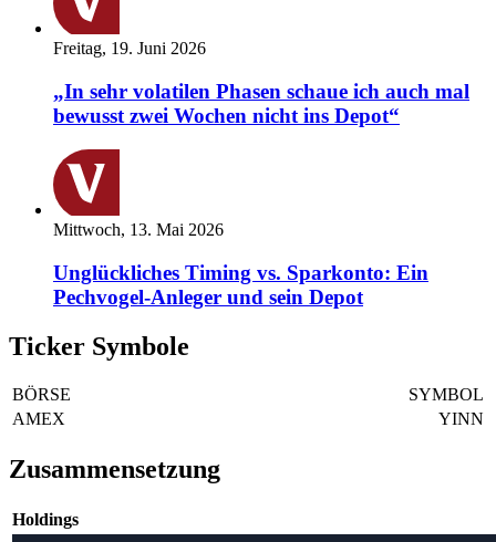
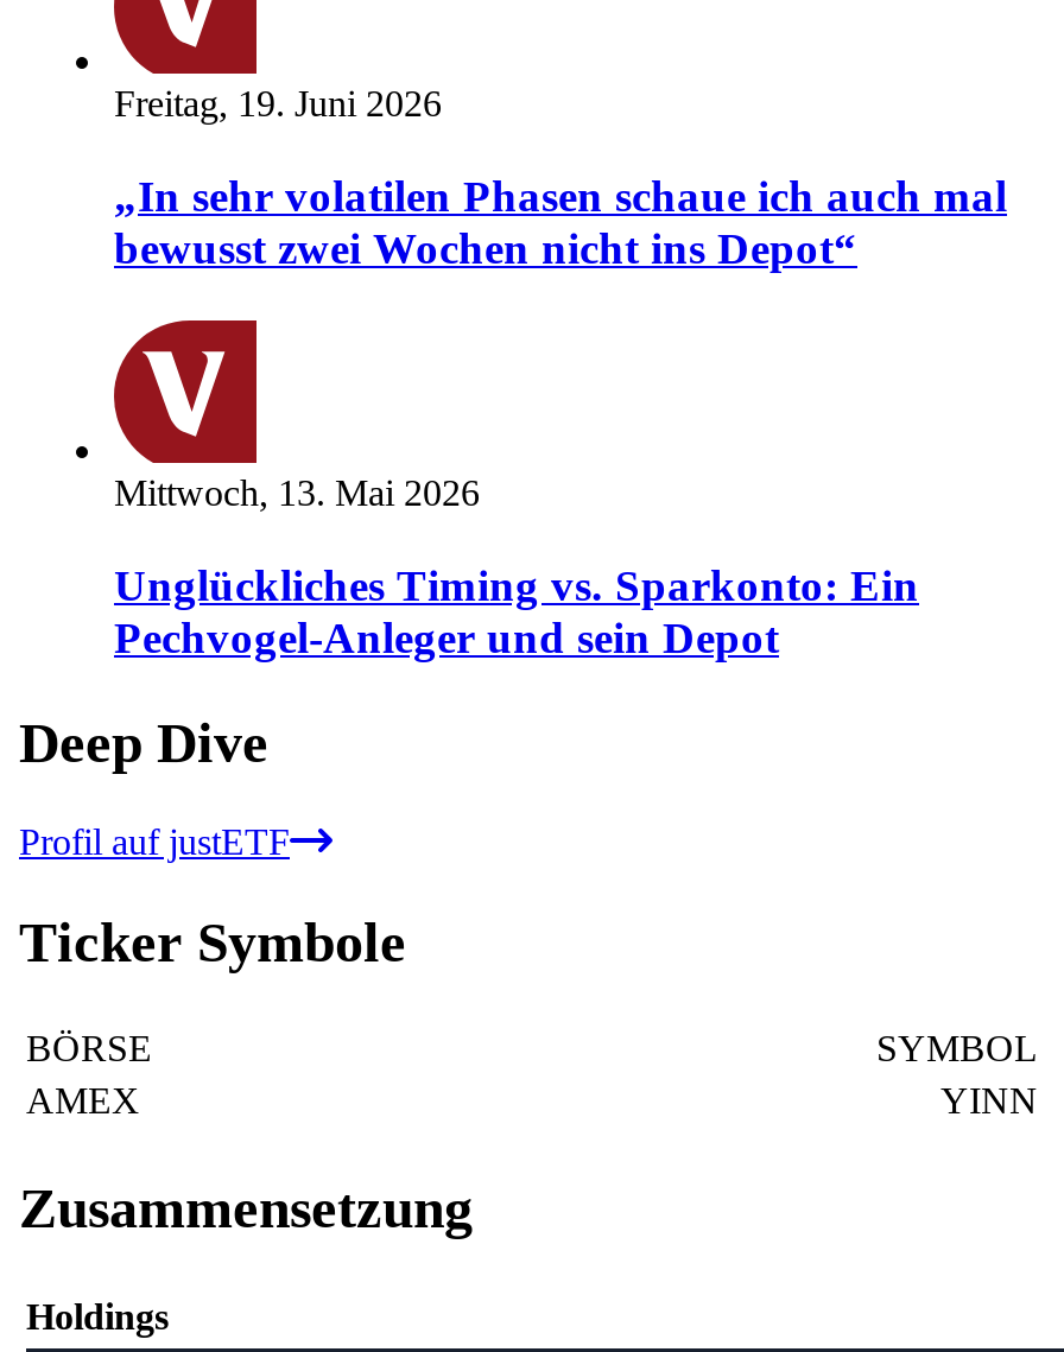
+ Deep Dive
+ Profil auf justETF
